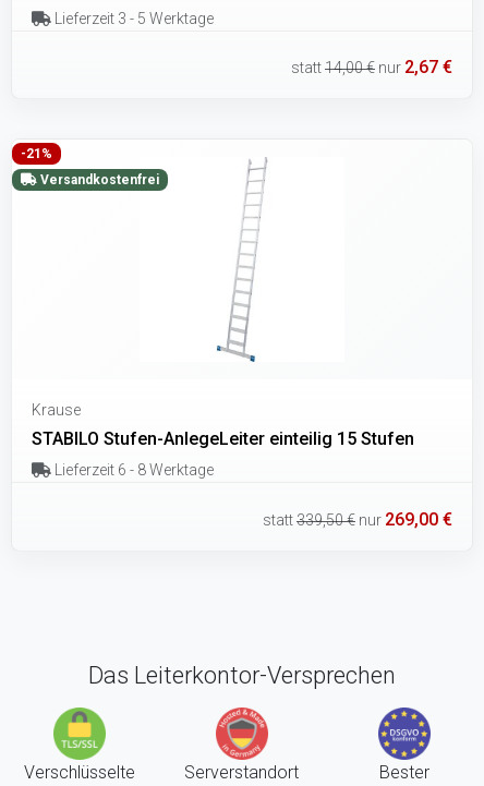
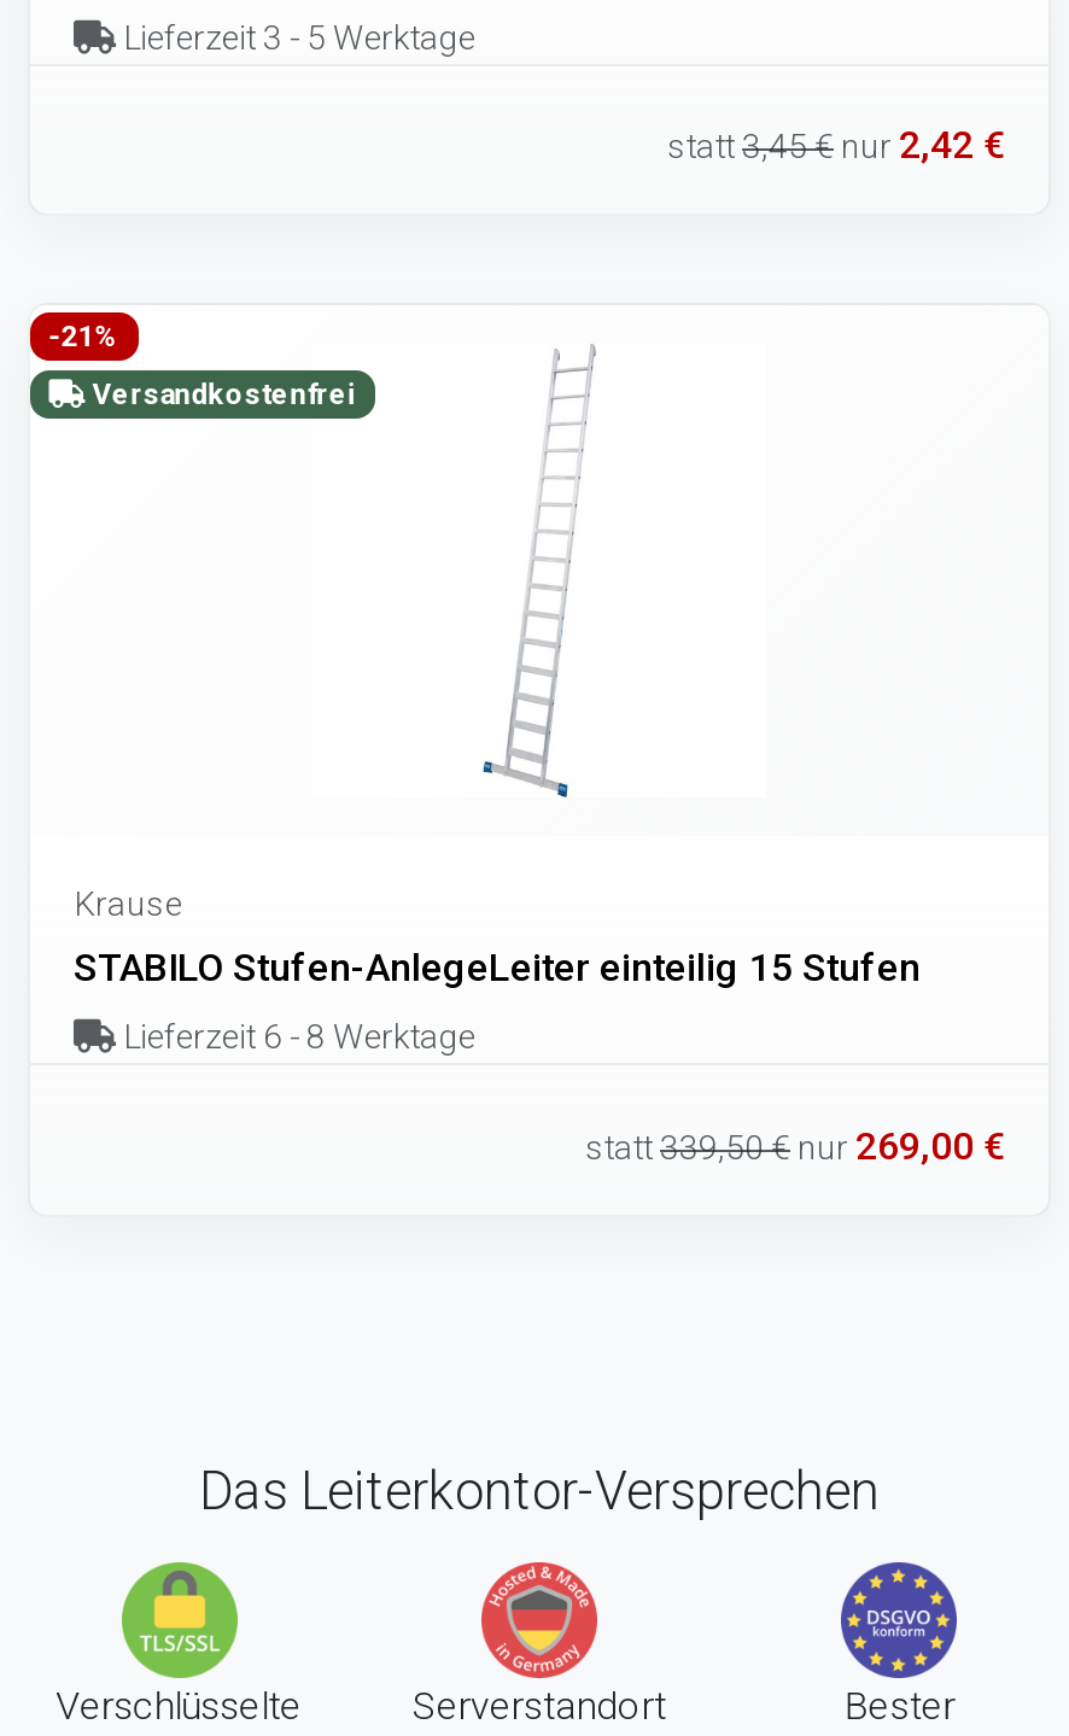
- statt14,00 €nur 2,67 €
+ statt3,45 €nur 2,42 €
